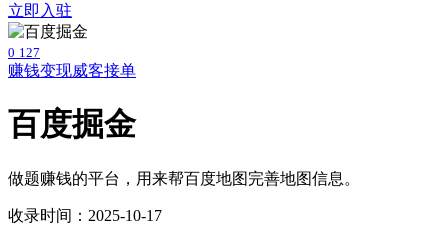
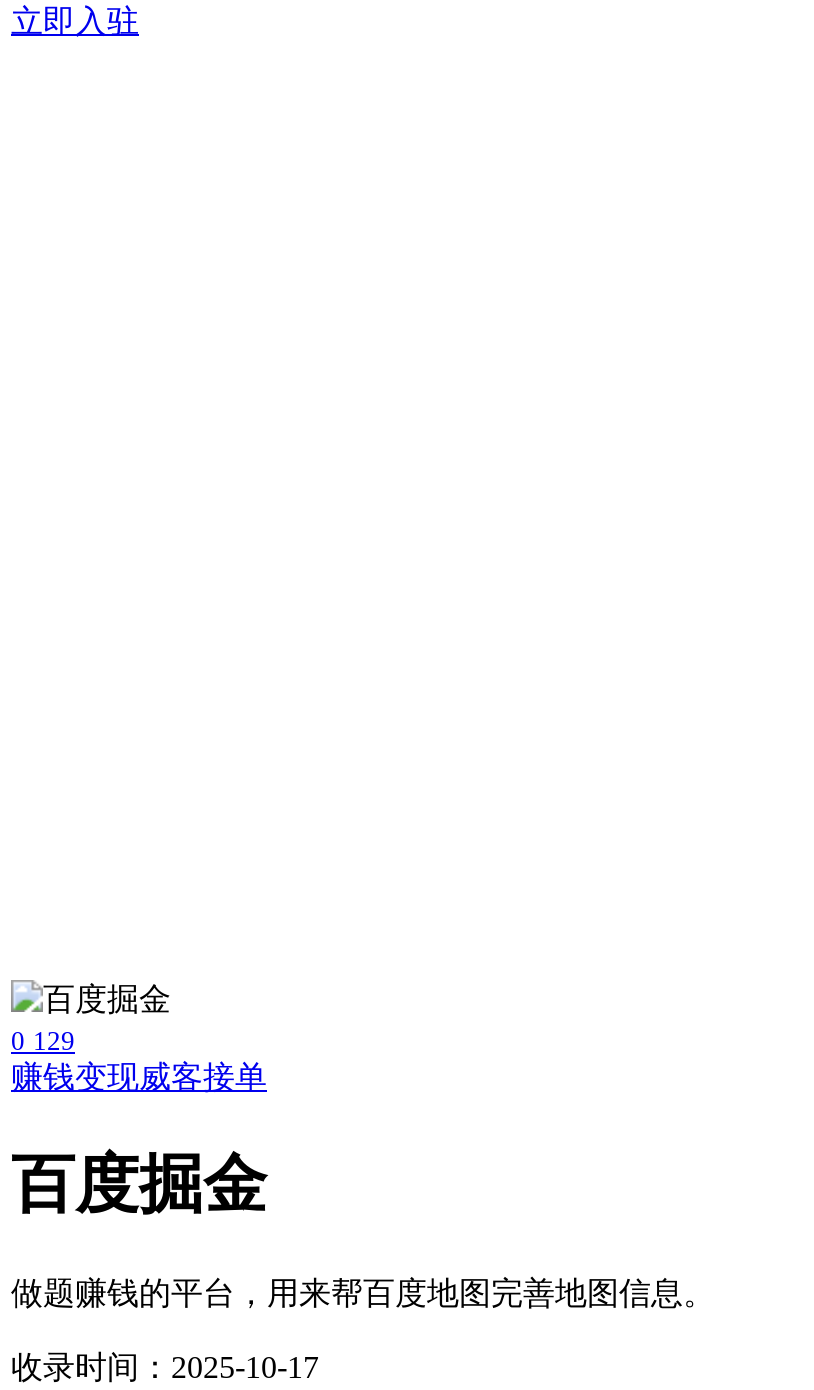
- 0 127
+ 0 129
